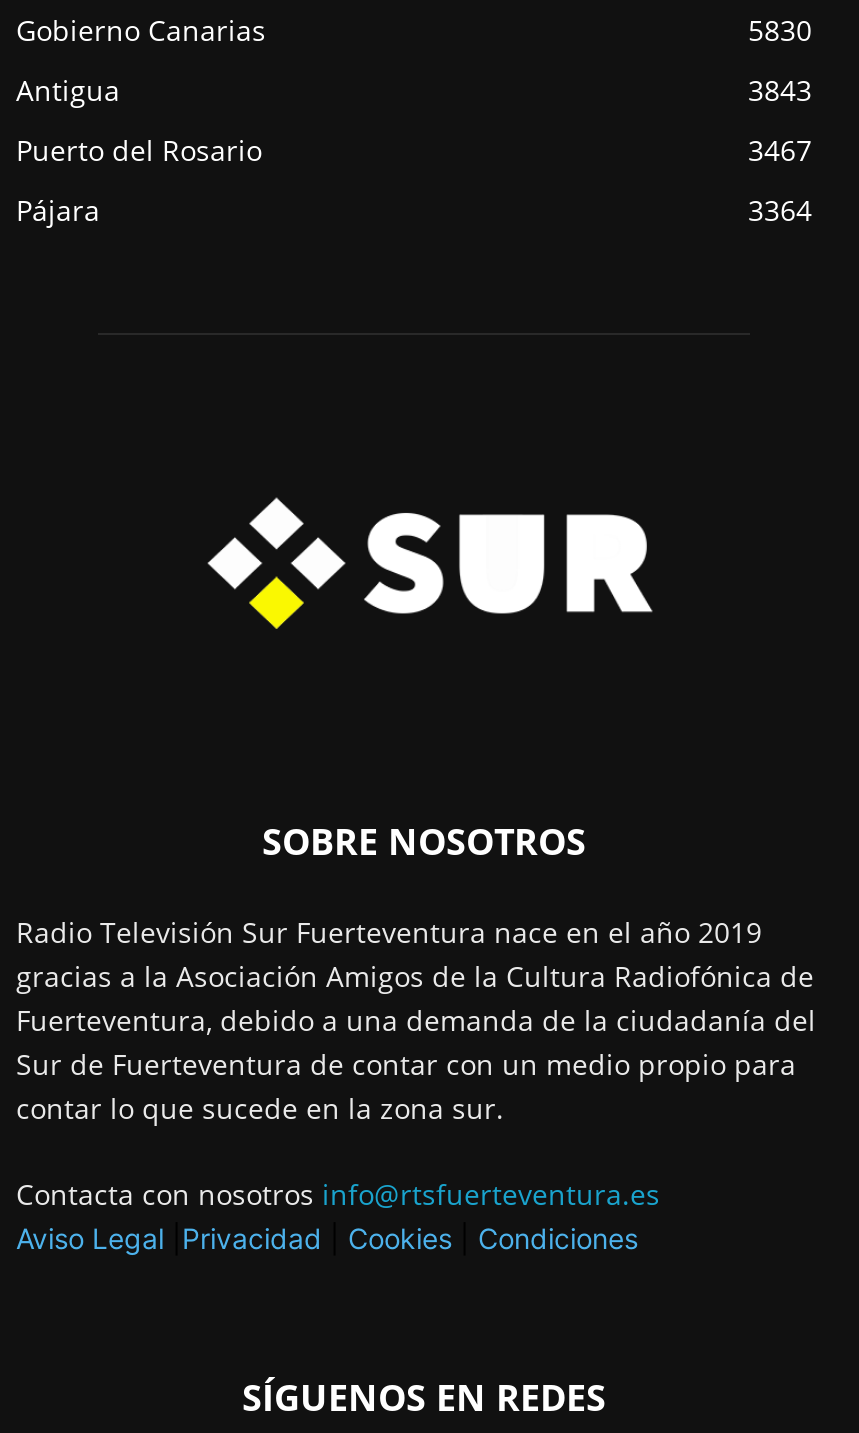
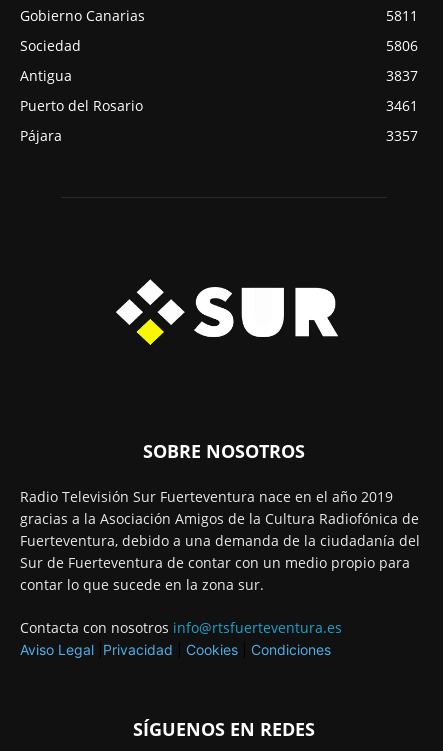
- 5830
+ 5811
+ Sociedad
+ 5806

- 3843
+ 3837

- 3467
+ 3461

- 3364
+ 3357
